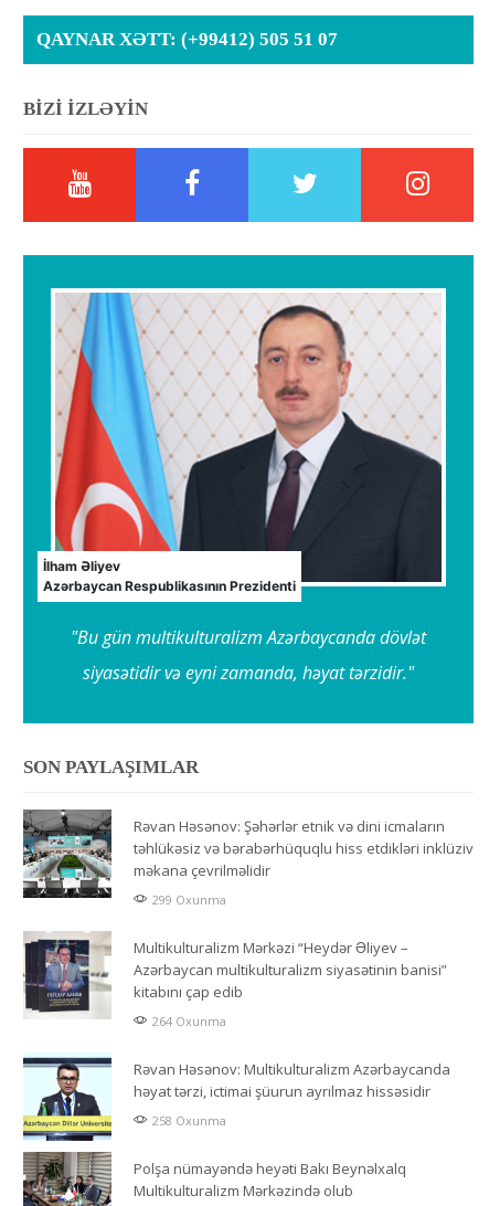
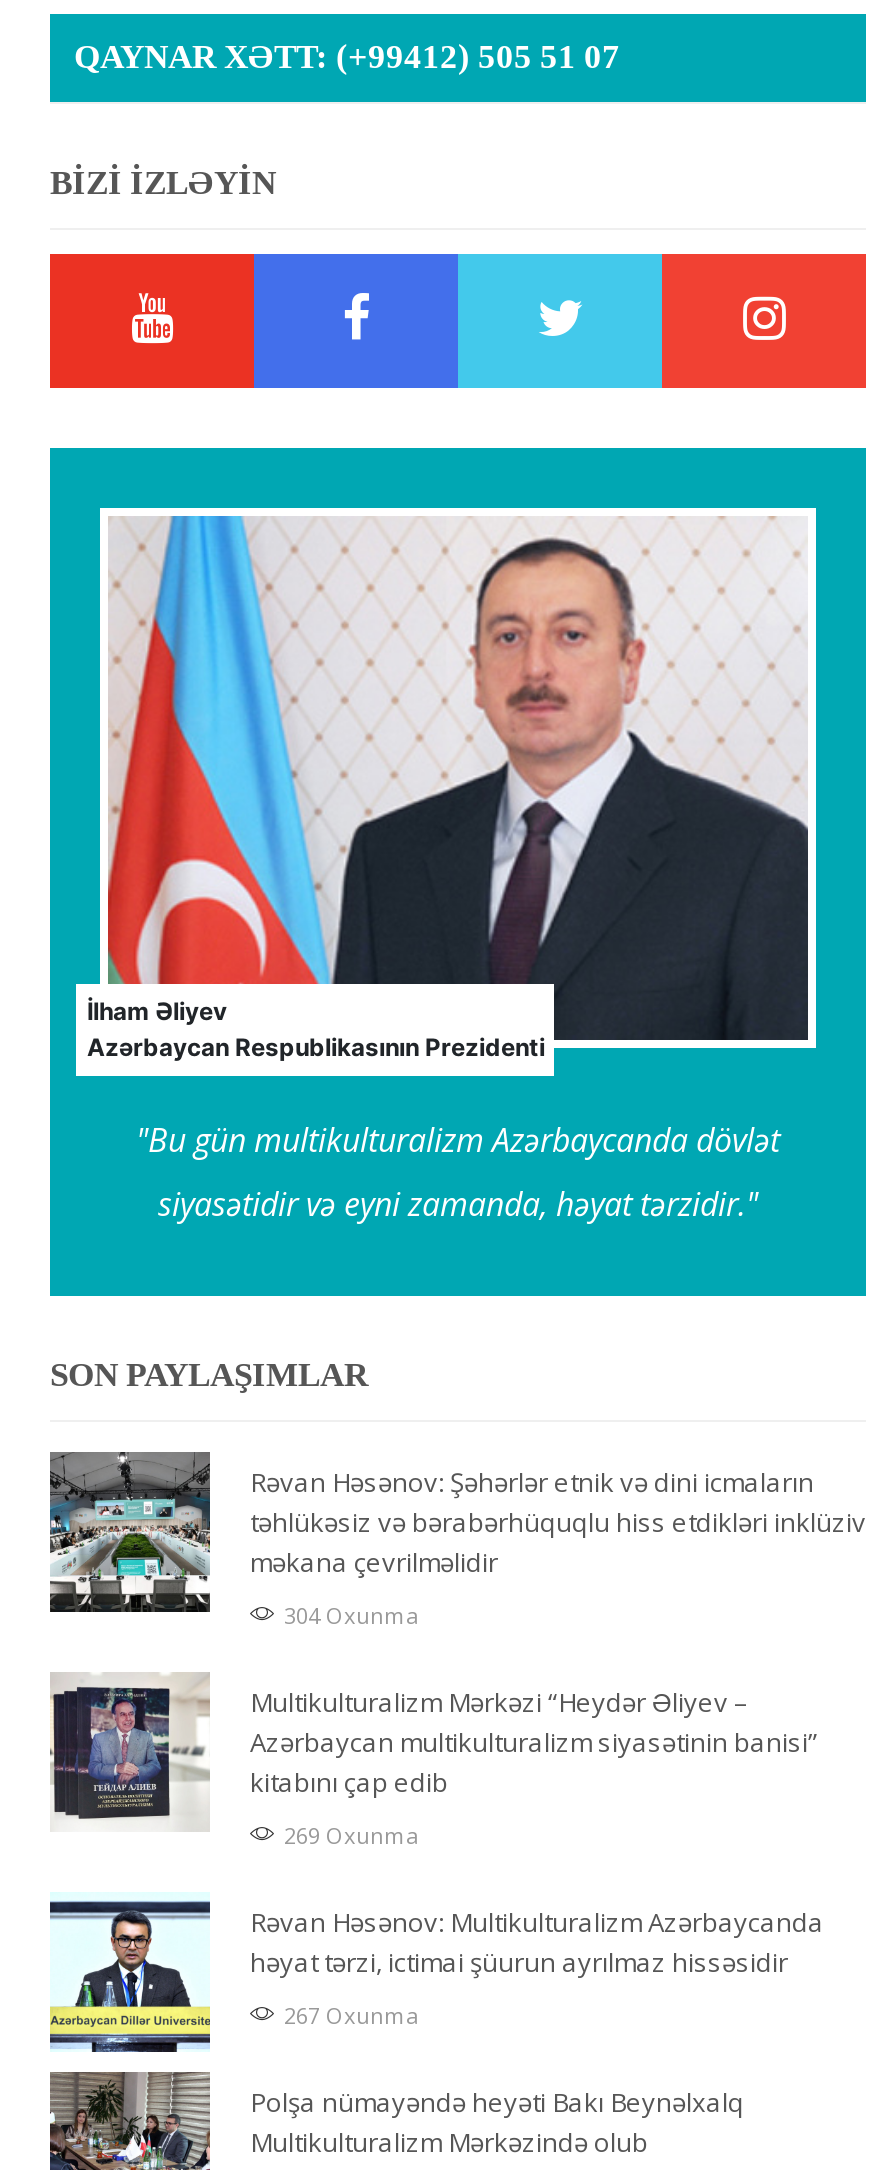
- 299 Oxunma
+ 304 Oxunma

- 264 Oxunma
+ 269 Oxunma

- 258 Oxunma
+ 267 Oxunma
